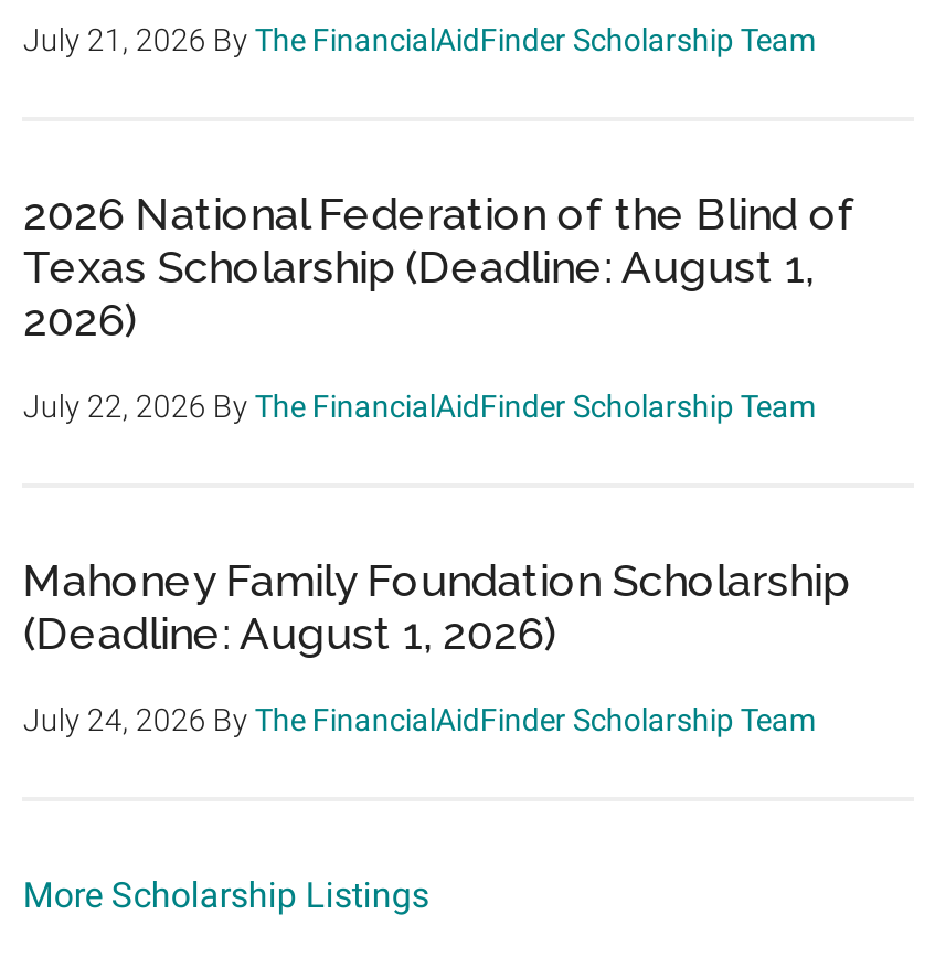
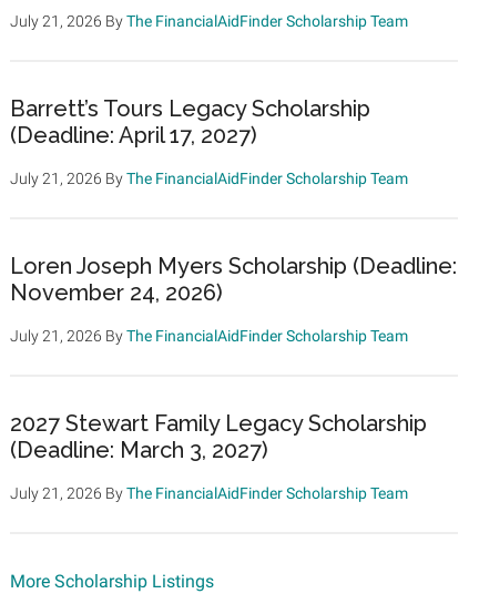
- 2026 National Federation of the Blind of
- Texas Scholarship (Deadline: August 1,
- 2026)
- July 22, 2026 By The FinancialAidFinder Scholarship Team
- Mahoney Family Foundation Scholarship
- (Deadline: August 1, 2026)
- July 24, 2026 By The FinancialAidFinder Scholarship Team
+ Barrett’s Tours Legacy Scholarship
+ (Deadline: April 17, 2027)
+ July 21, 2026 By The FinancialAidFinder Scholarship Team
+ Loren Joseph Myers Scholarship (Deadline:
+ November 24, 2026)
+ July 21, 2026 By The FinancialAidFinder Scholarship Team
+ 2027 Stewart Family Legacy Scholarship
+ (Deadline: March 3, 2027)
+ July 21, 2026 By The FinancialAidFinder Scholarship Team
